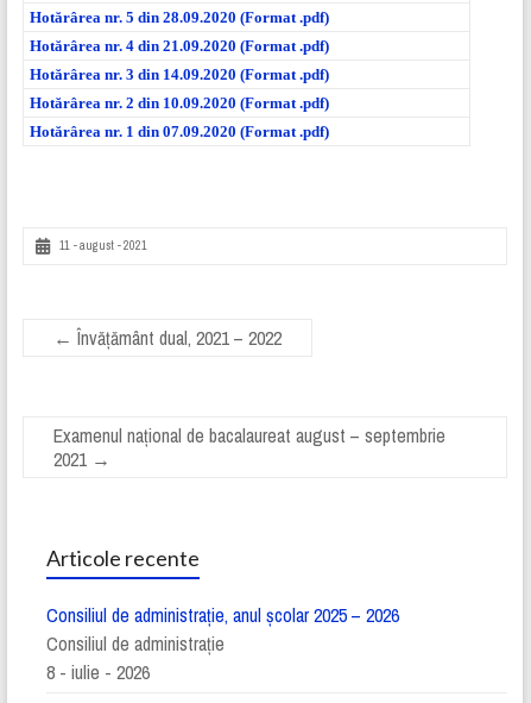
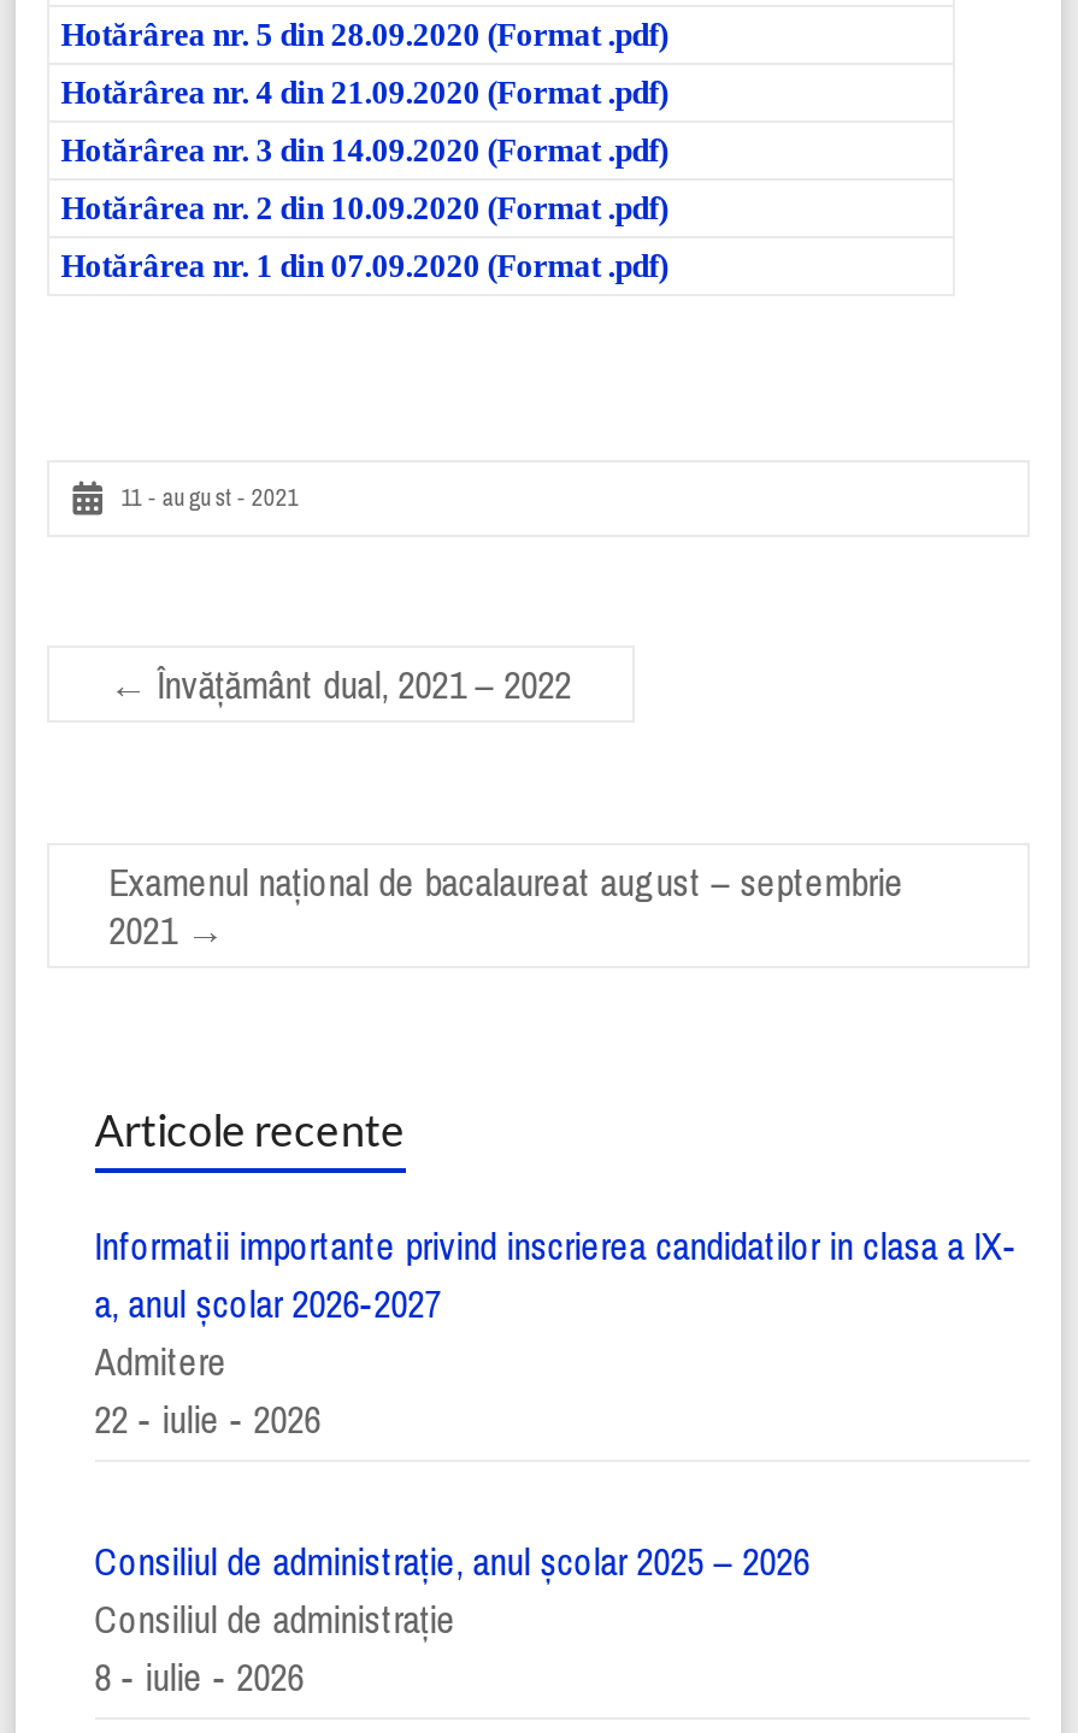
+ Informatii importante privind inscrierea candidatilor in clasa a IX-
+ a, anul școlar 2026-2027
+ Admitere
+ 22 - iulie - 2026
